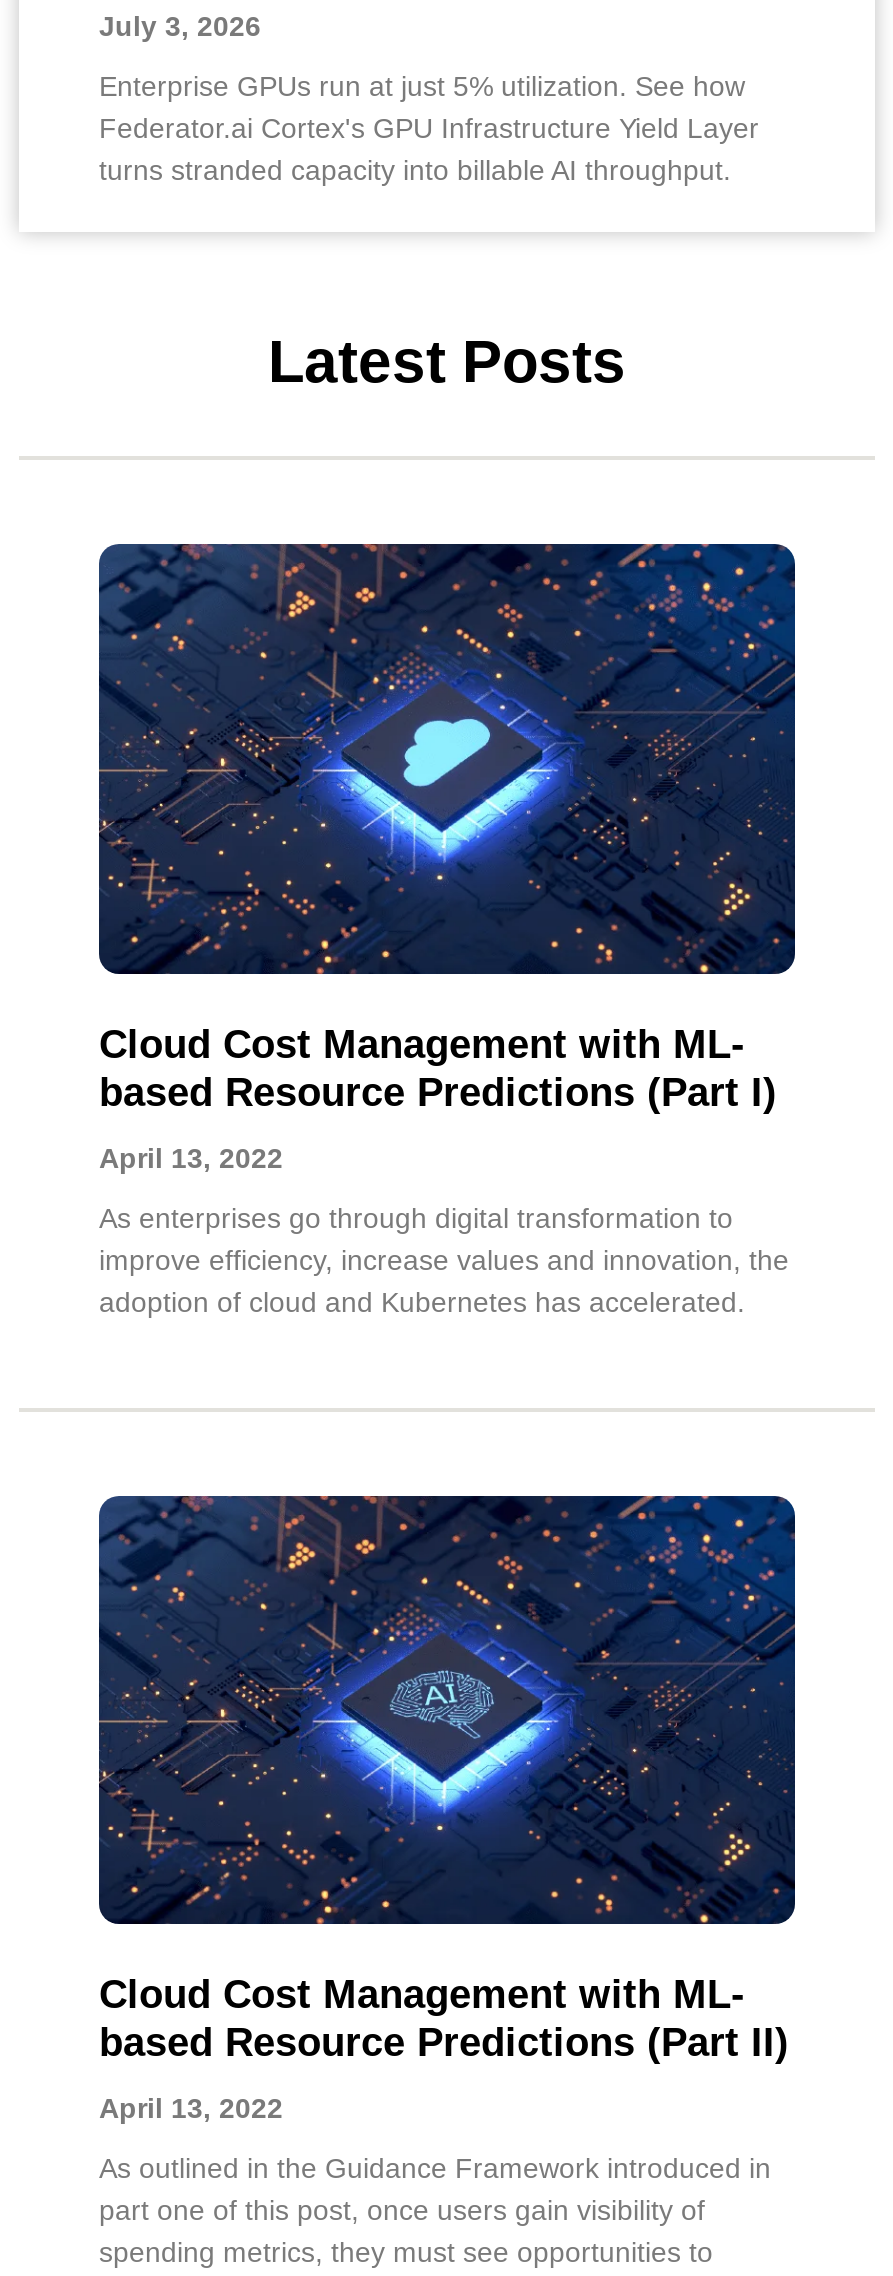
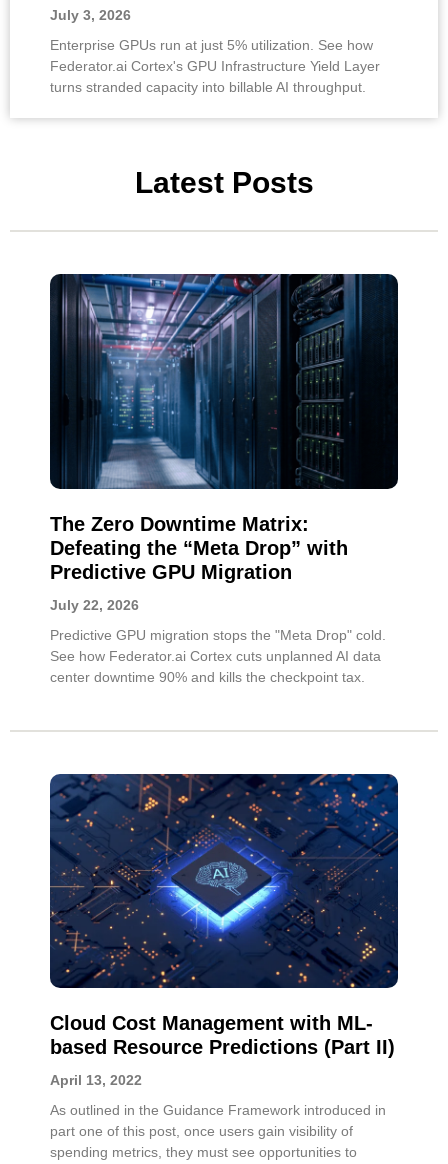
- [image]
- Cloud Cost Management with ML-
- based Resource Predictions (Part I)
+ [image]
+ The Zero Downtime Matrix:
+ Defeating the “Meta Drop” with
+ Predictive GPU Migration

- April 13, 2022
+ July 22, 2026

- As enterprises go through digital transformation to
- improve efficiency, increase values and innovation, the
- adoption of cloud and Kubernetes has accelerated.
+ Predictive GPU migration stops the "Meta Drop" cold.
+ See how Federator.ai Cortex cuts unplanned AI data
+ center downtime 90% and kills the checkpoint tax.
